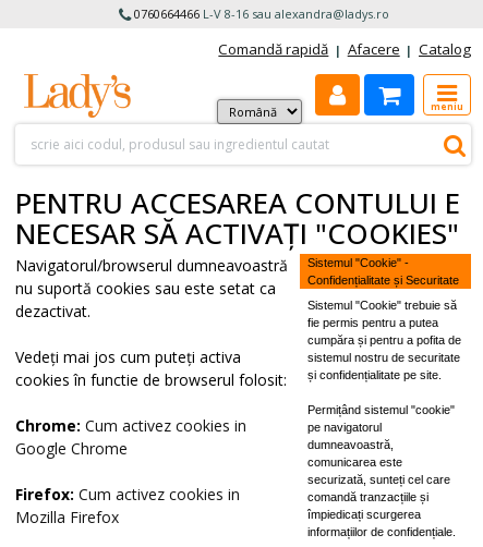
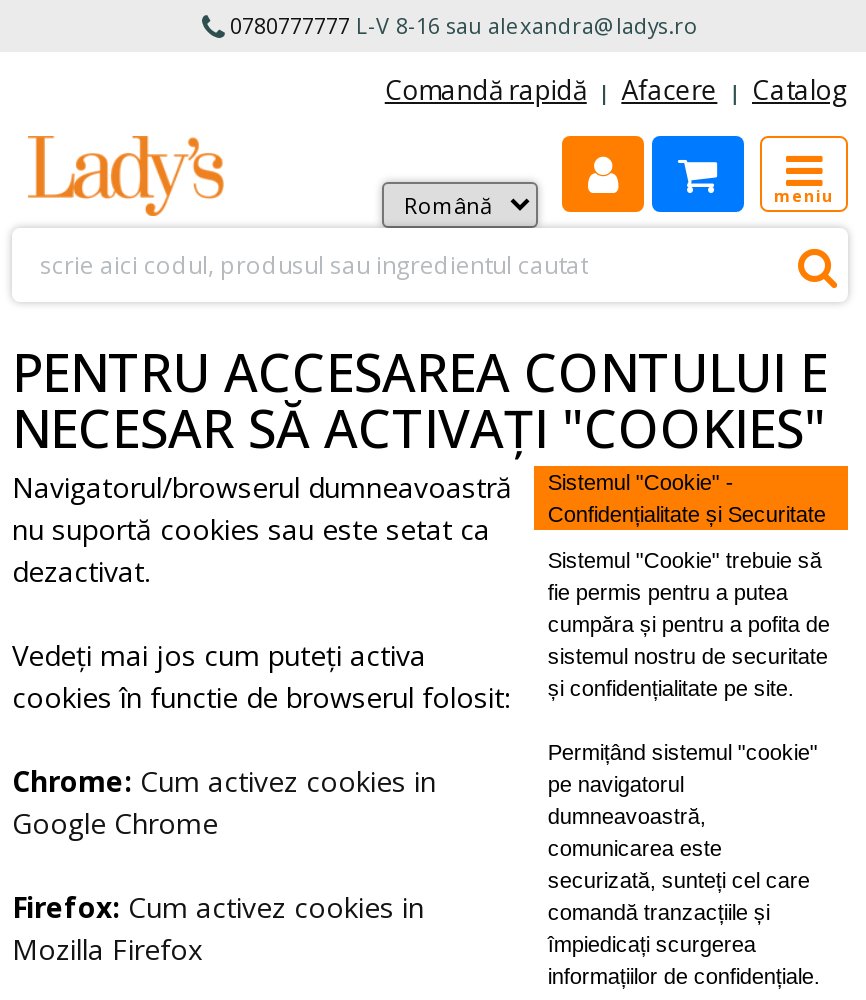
- 0760664466 L-V 8-16 sau alexandra@ladys.ro
+ 0780777777 L-V 8-16 sau alexandra@ladys.ro
